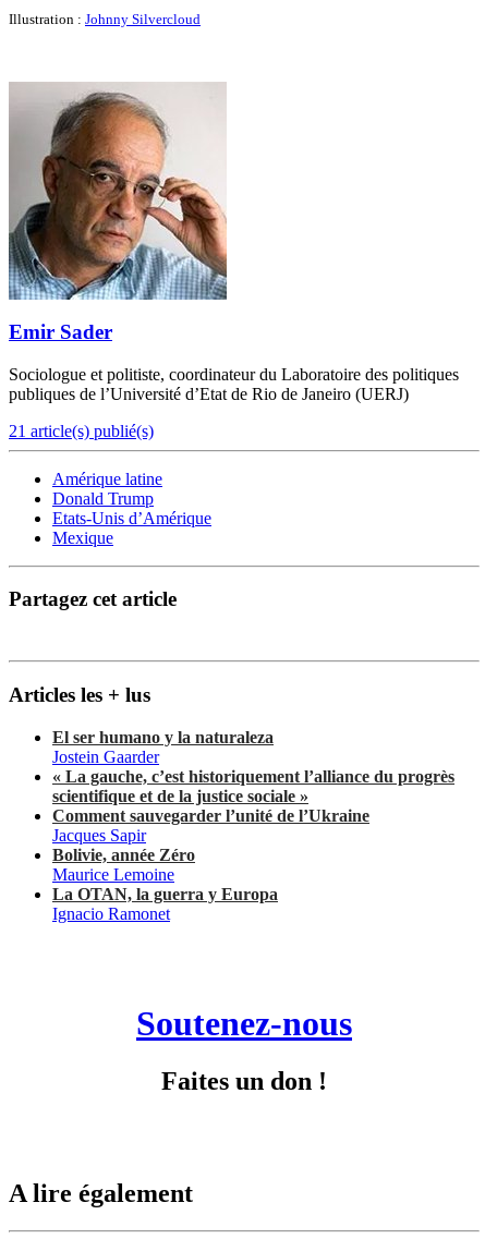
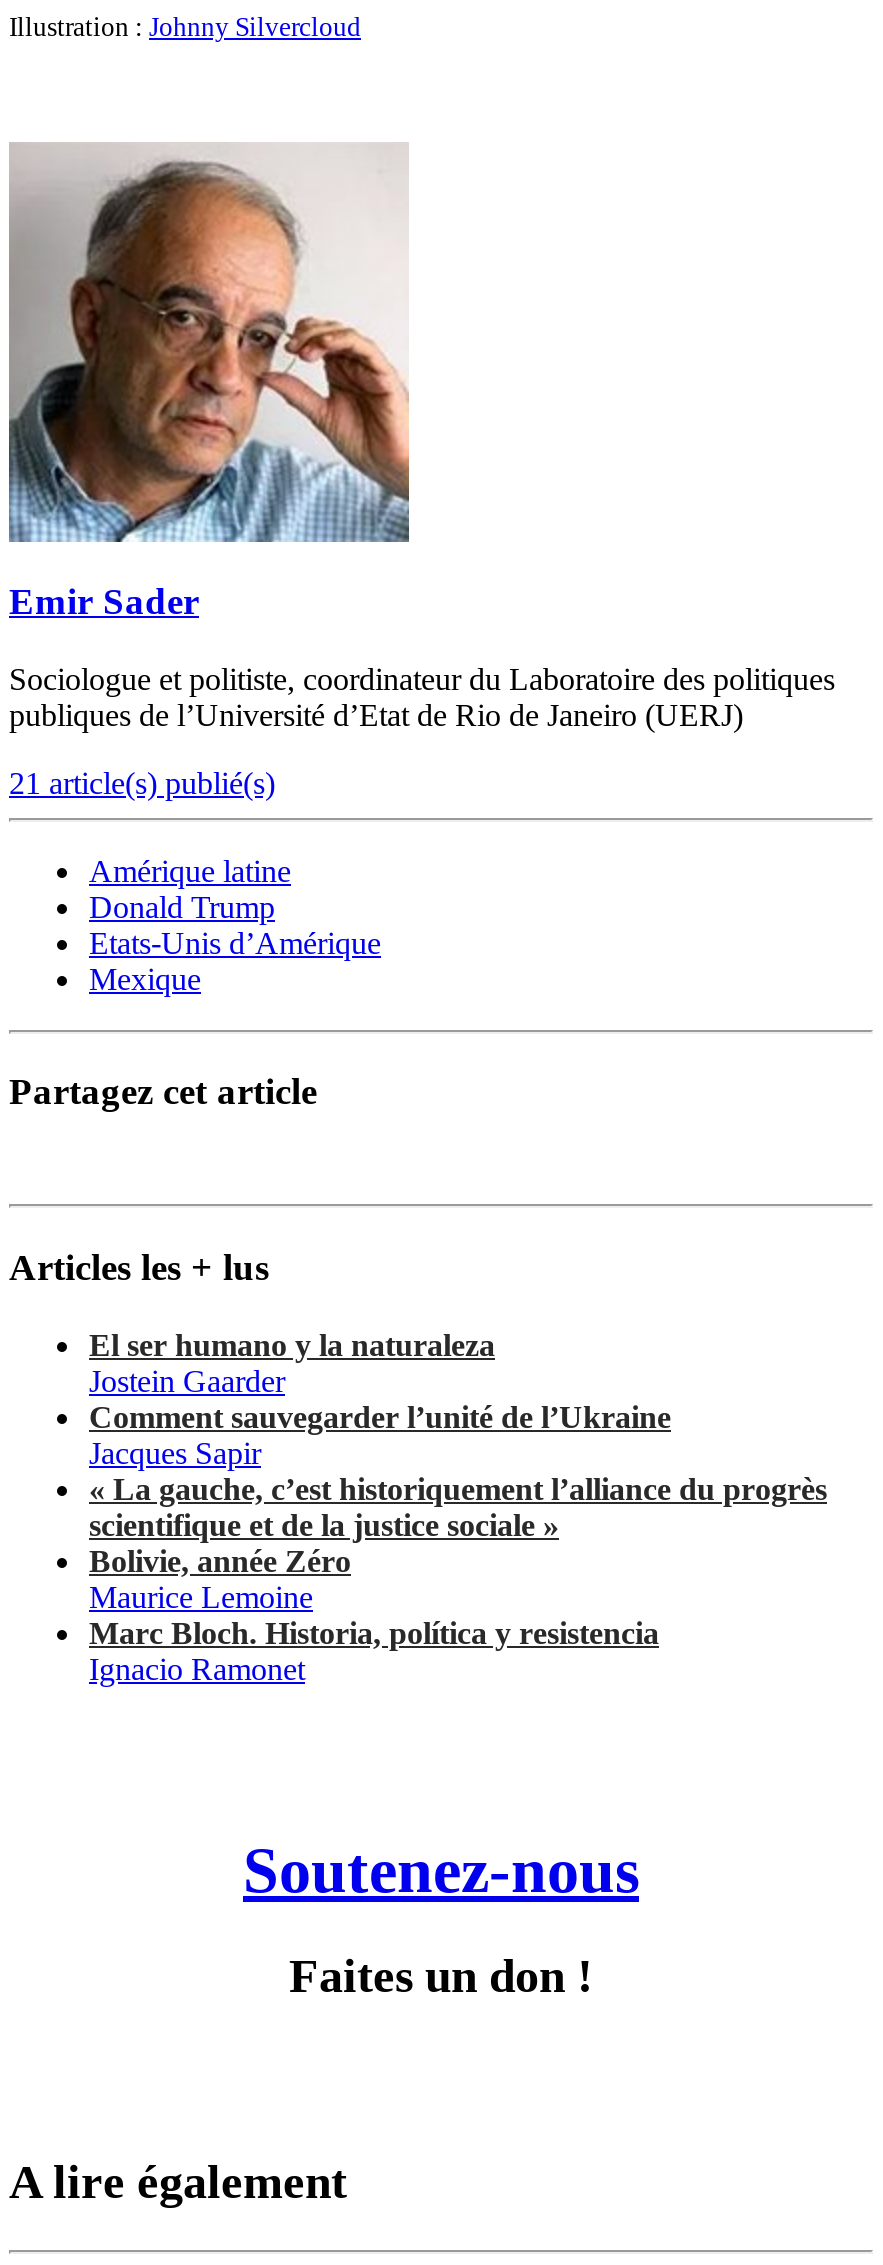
moved down: « La gauche, c’est historiquement l’alliance du progrès | scientifique et de la justice sociale »

moved up: Comment sauvegarder l’unité de l’Ukraine | Jacques Sapir

- La OTAN, la guerra y Europa
+ Marc Bloch. Historia, política y resistencia
